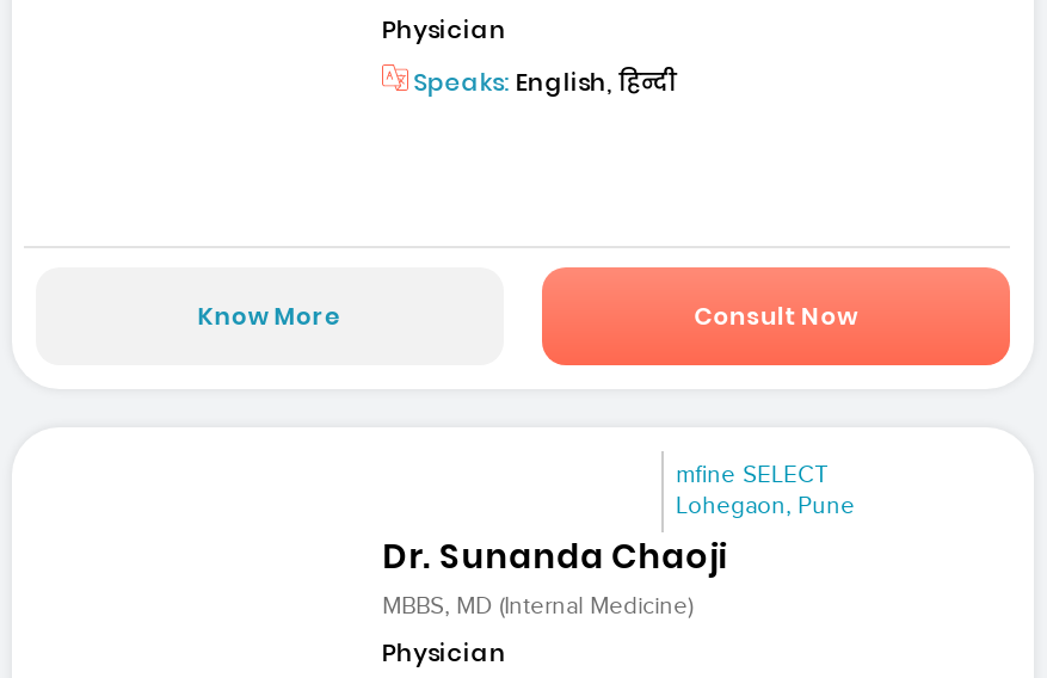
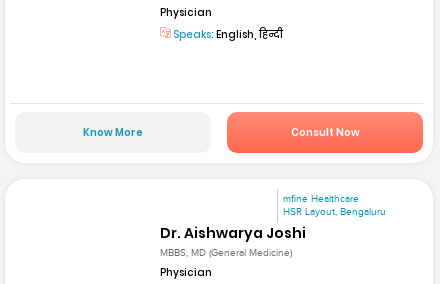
- mfine SELECT
- Lohegaon, Pune
- Dr. Sunanda Chaoji
- MBBS, MD (Internal Medicine)
+ mfine Healthcare
+ HSR Layout, Bengaluru
+ Dr. Aishwarya Joshi
+ MBBS, MD (General Medicine)
